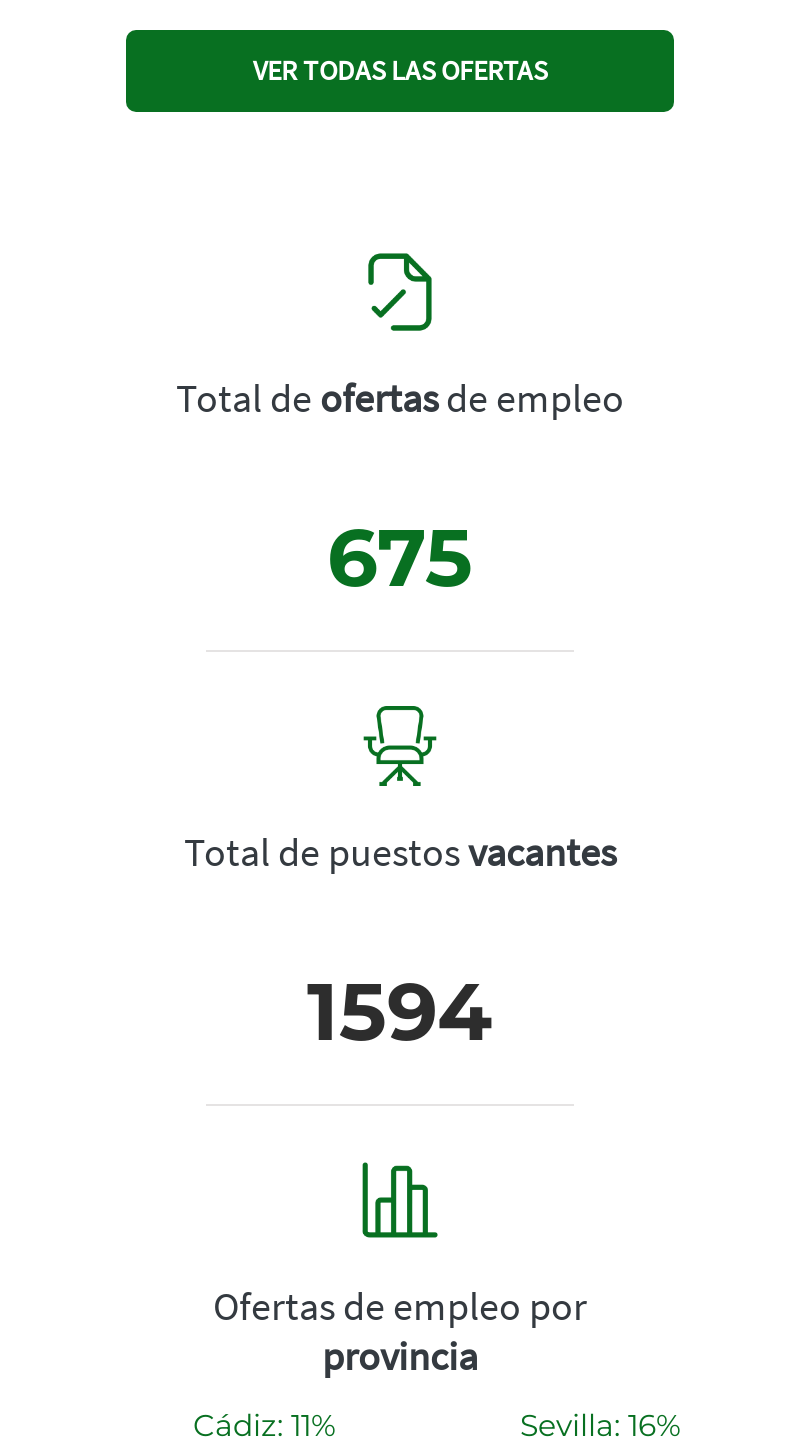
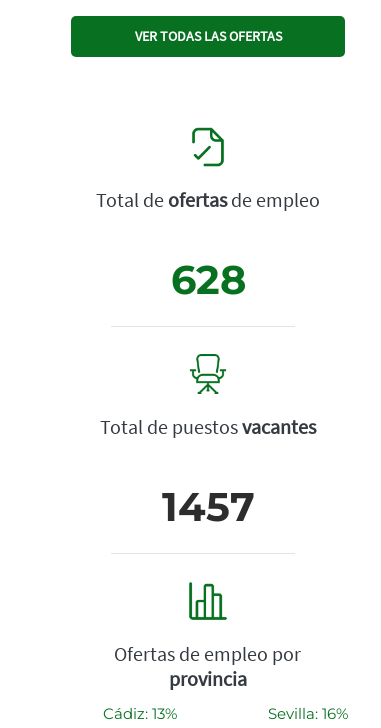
- 675
+ 628

- 1594
+ 1457

- Cádiz: 11%
+ Cádiz: 13%
